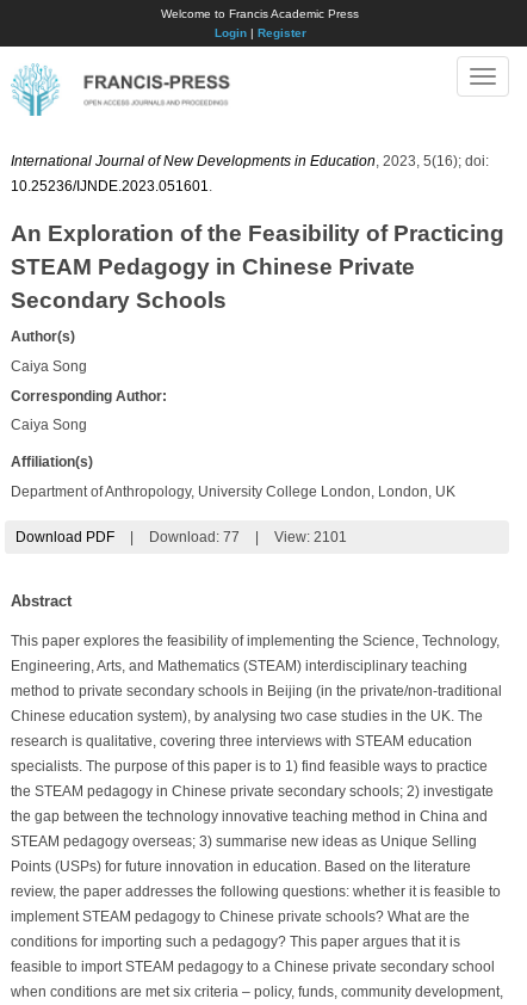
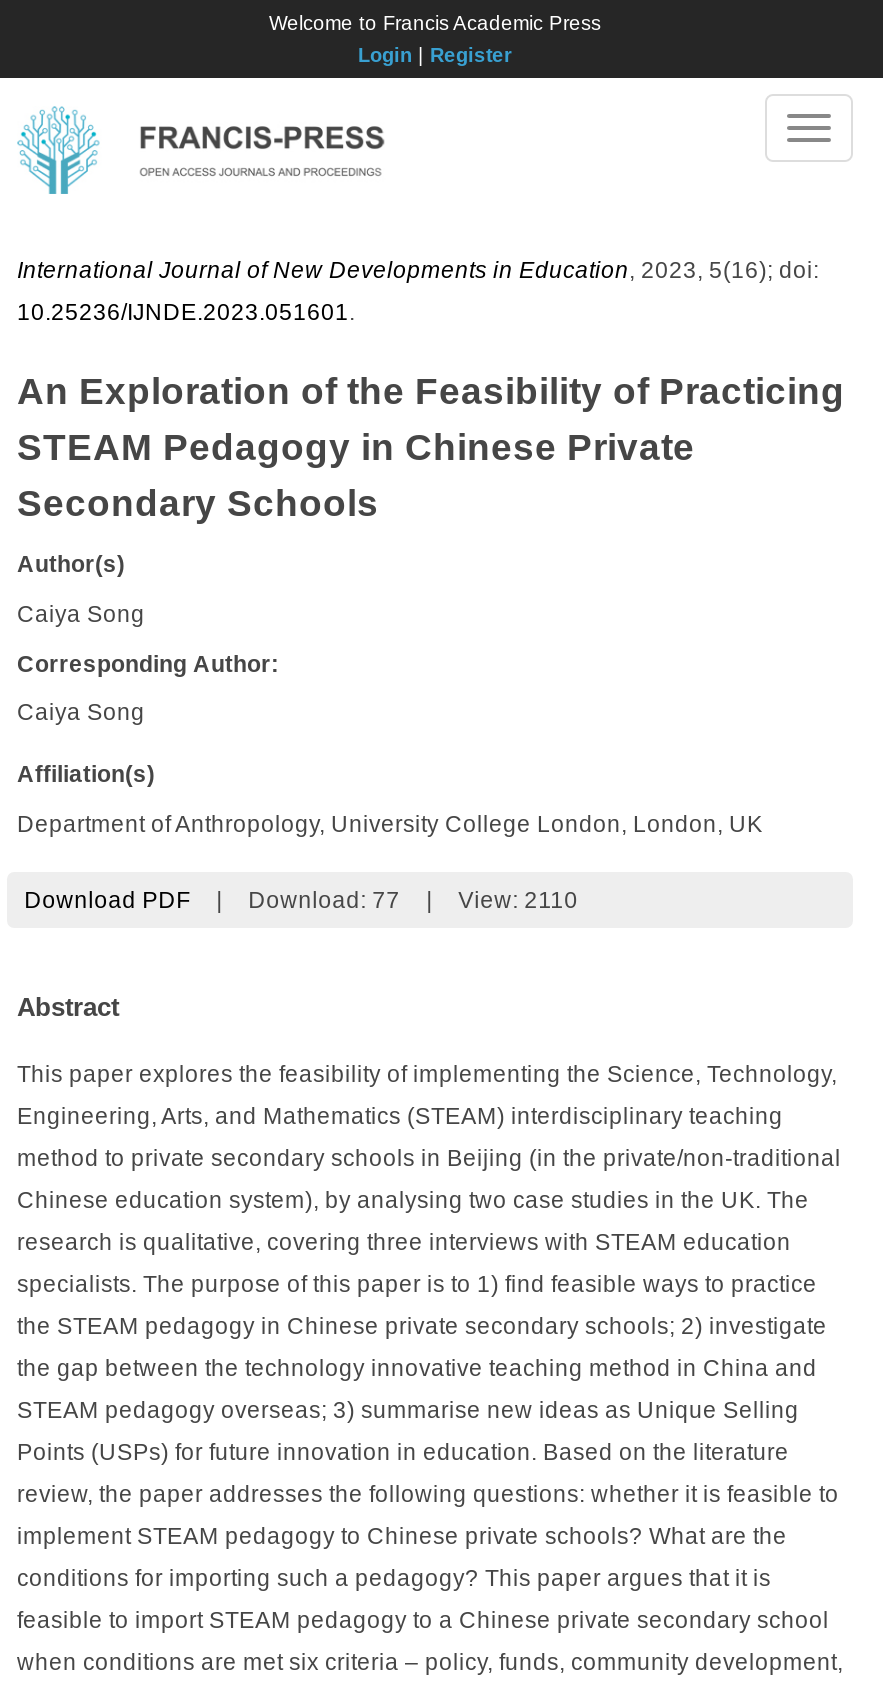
- View: 2101
+ View: 2110
